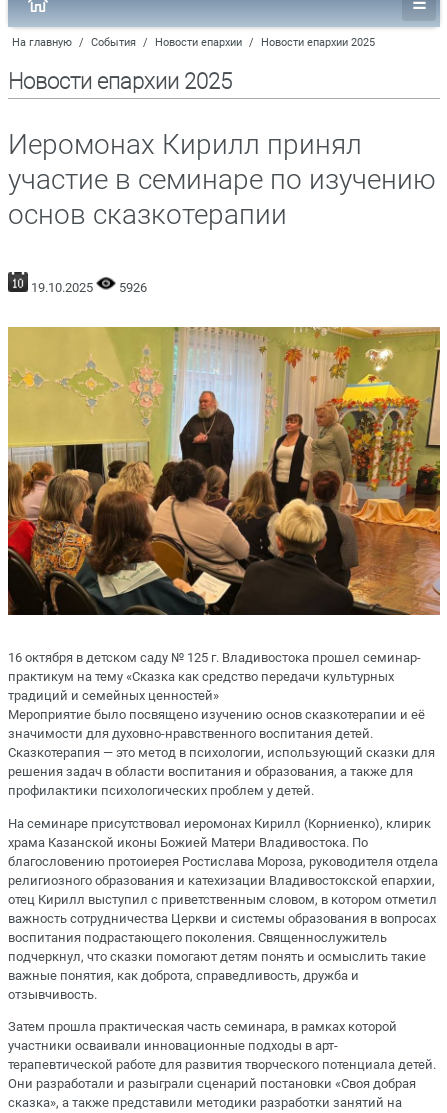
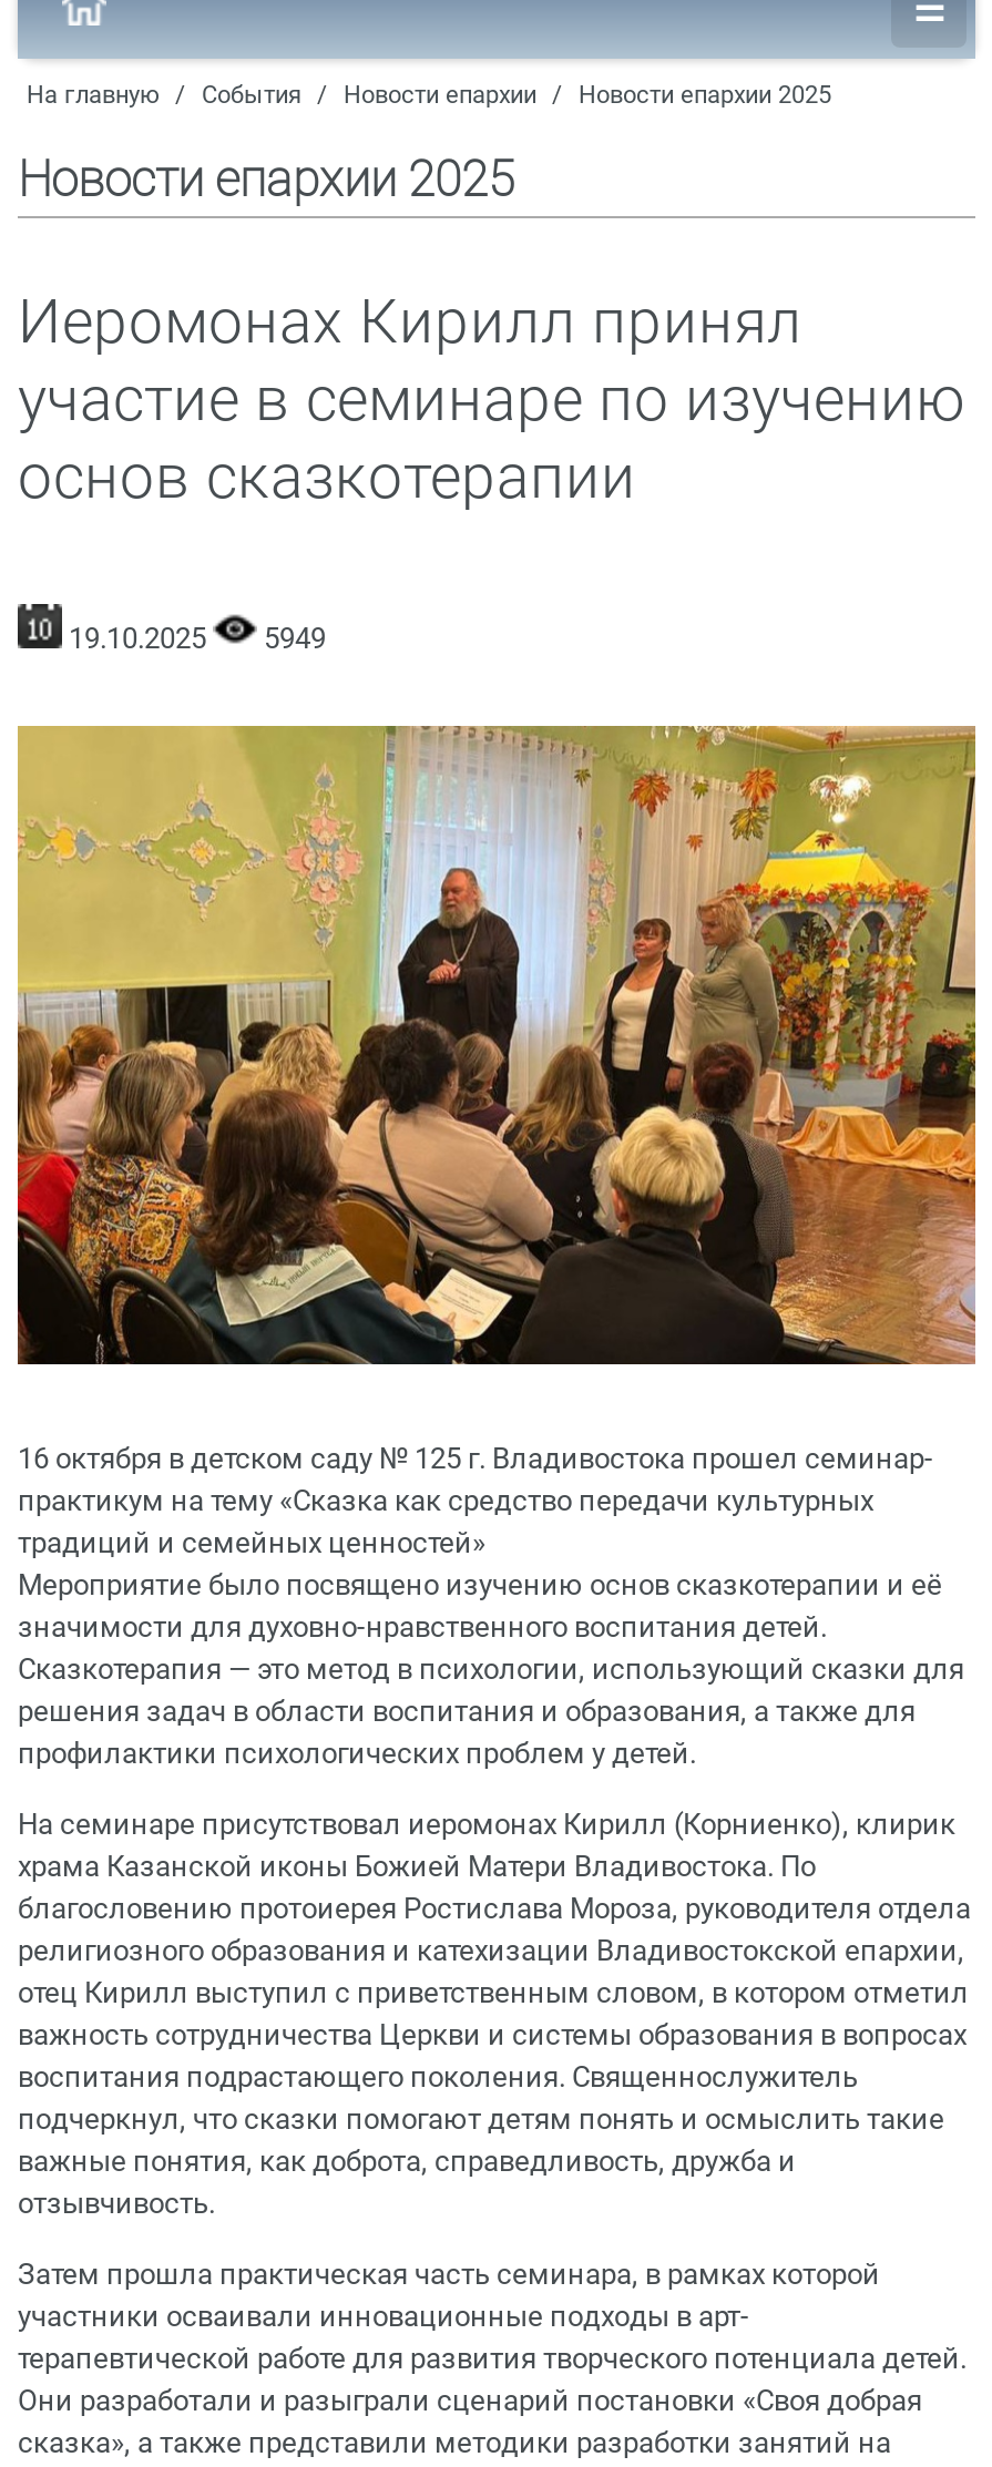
- 19.10.2025 5926
+ 19.10.2025 5949
